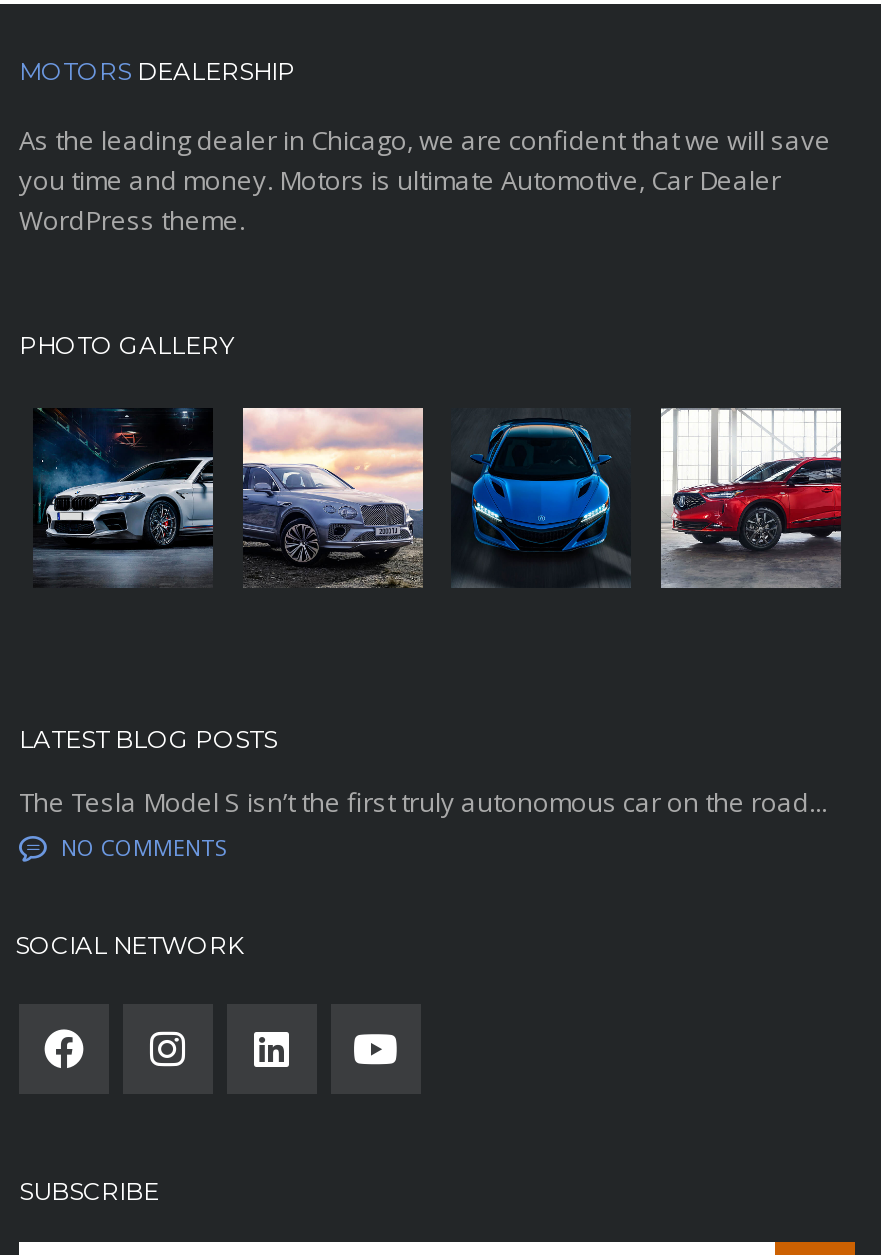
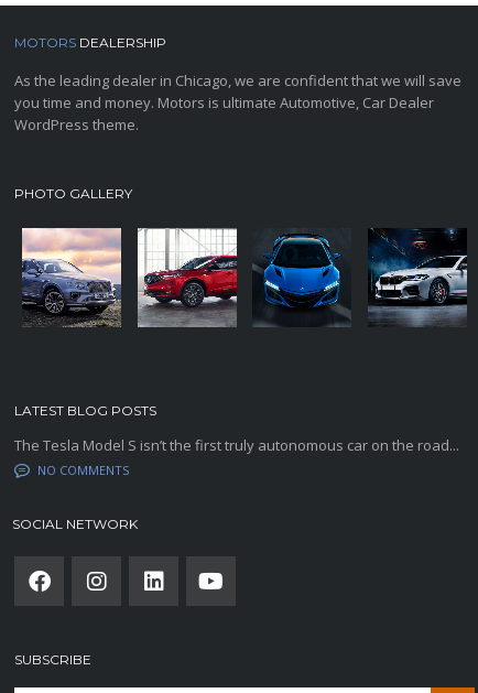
- [image]
+ [image]

- [image]
+ [image]

- [image]
+ [image]
